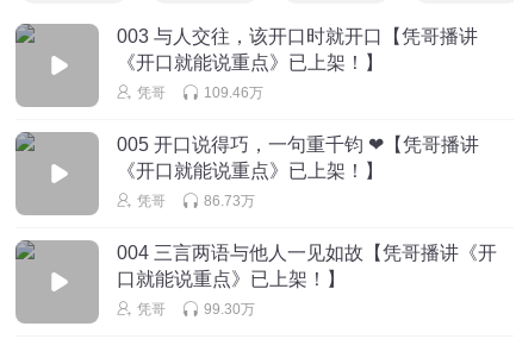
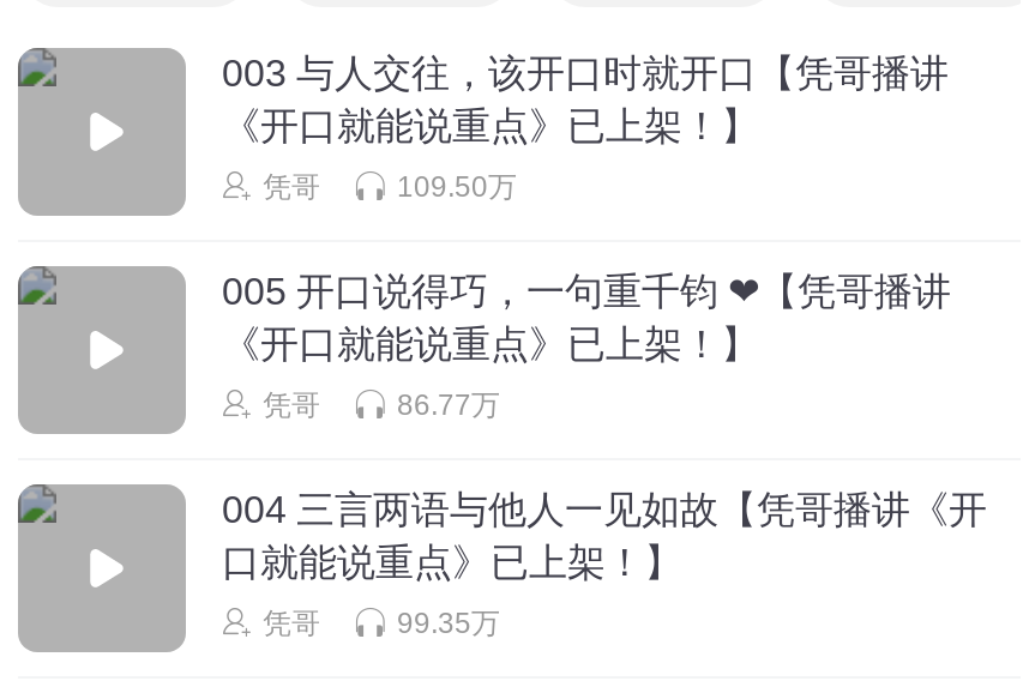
- 109.46万
+ 109.50万

- 86.73万
+ 86.77万

- 99.30万
+ 99.35万
